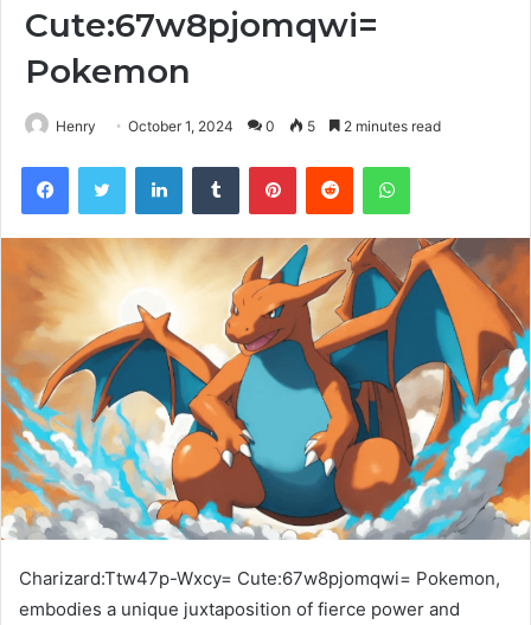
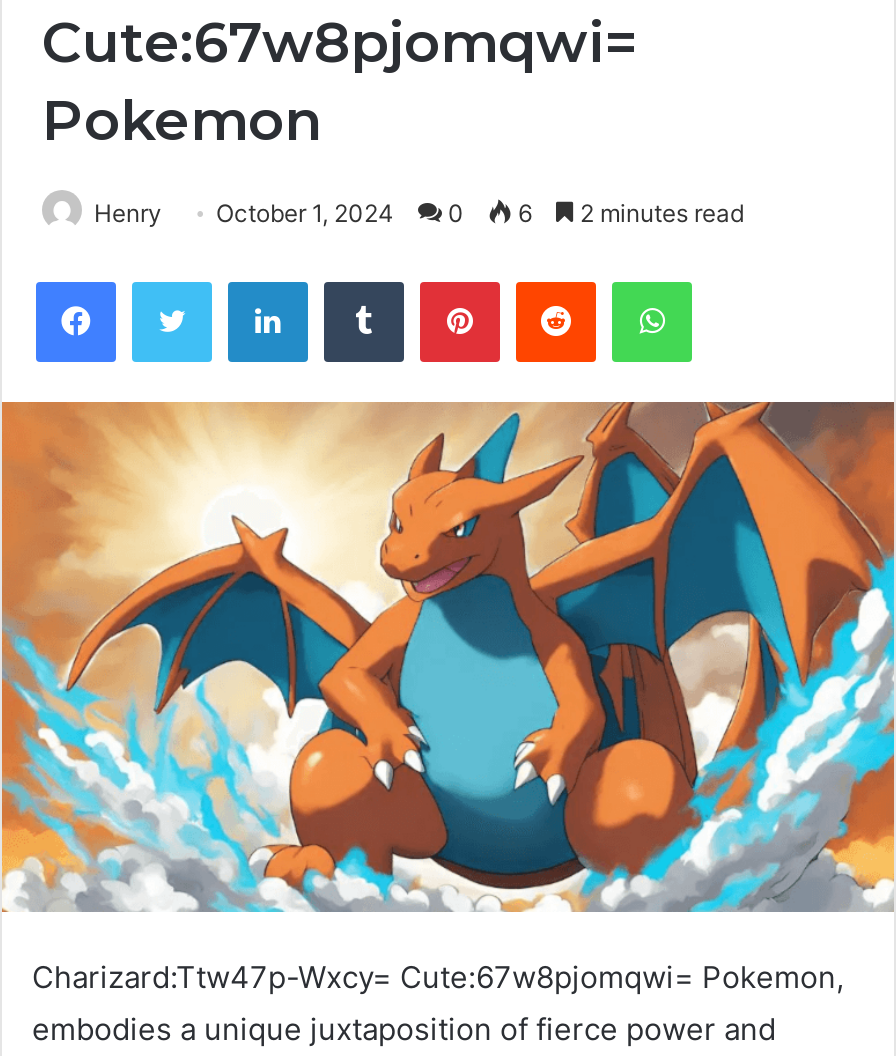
- Henry October 1, 2024 0 5 2 minutes read
+ Henry October 1, 2024 0 6 2 minutes read
